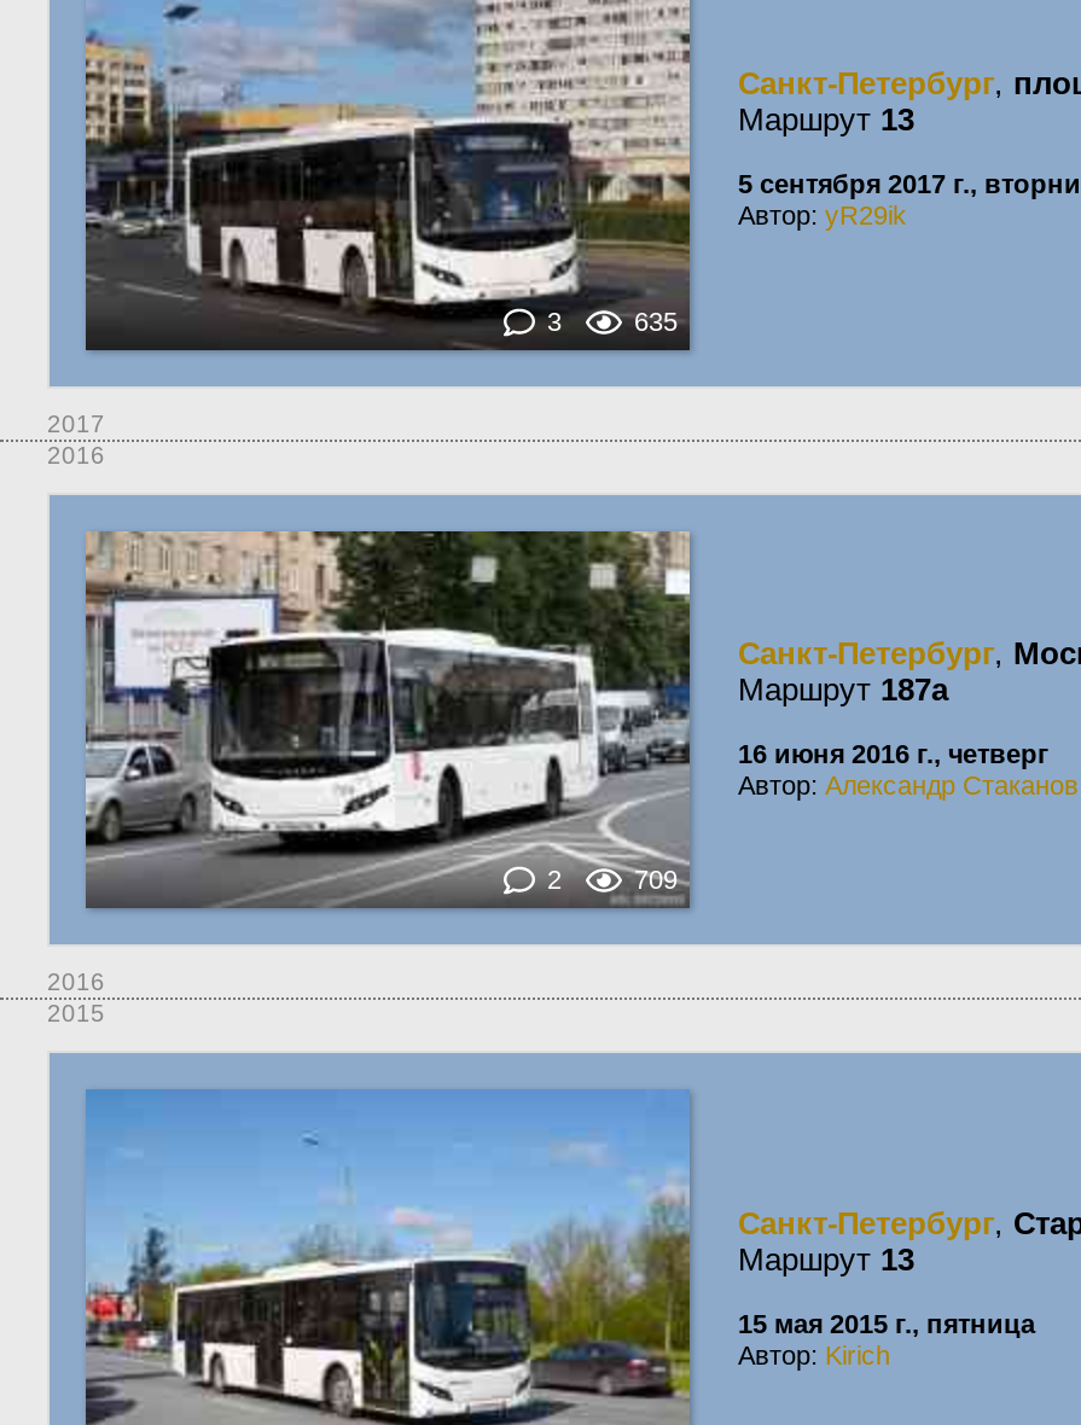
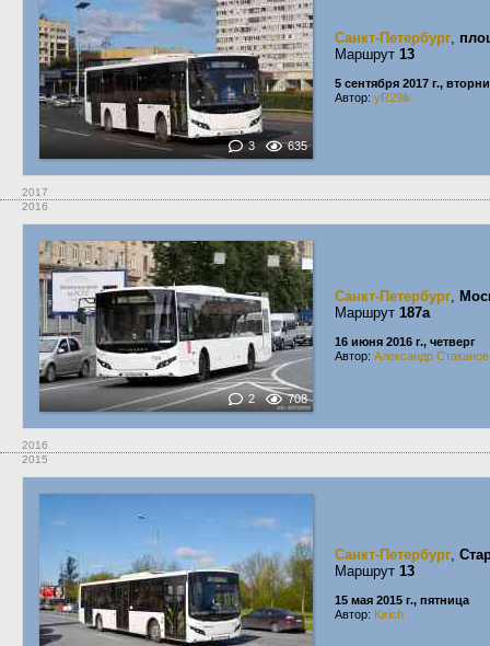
- 709
+ 708
